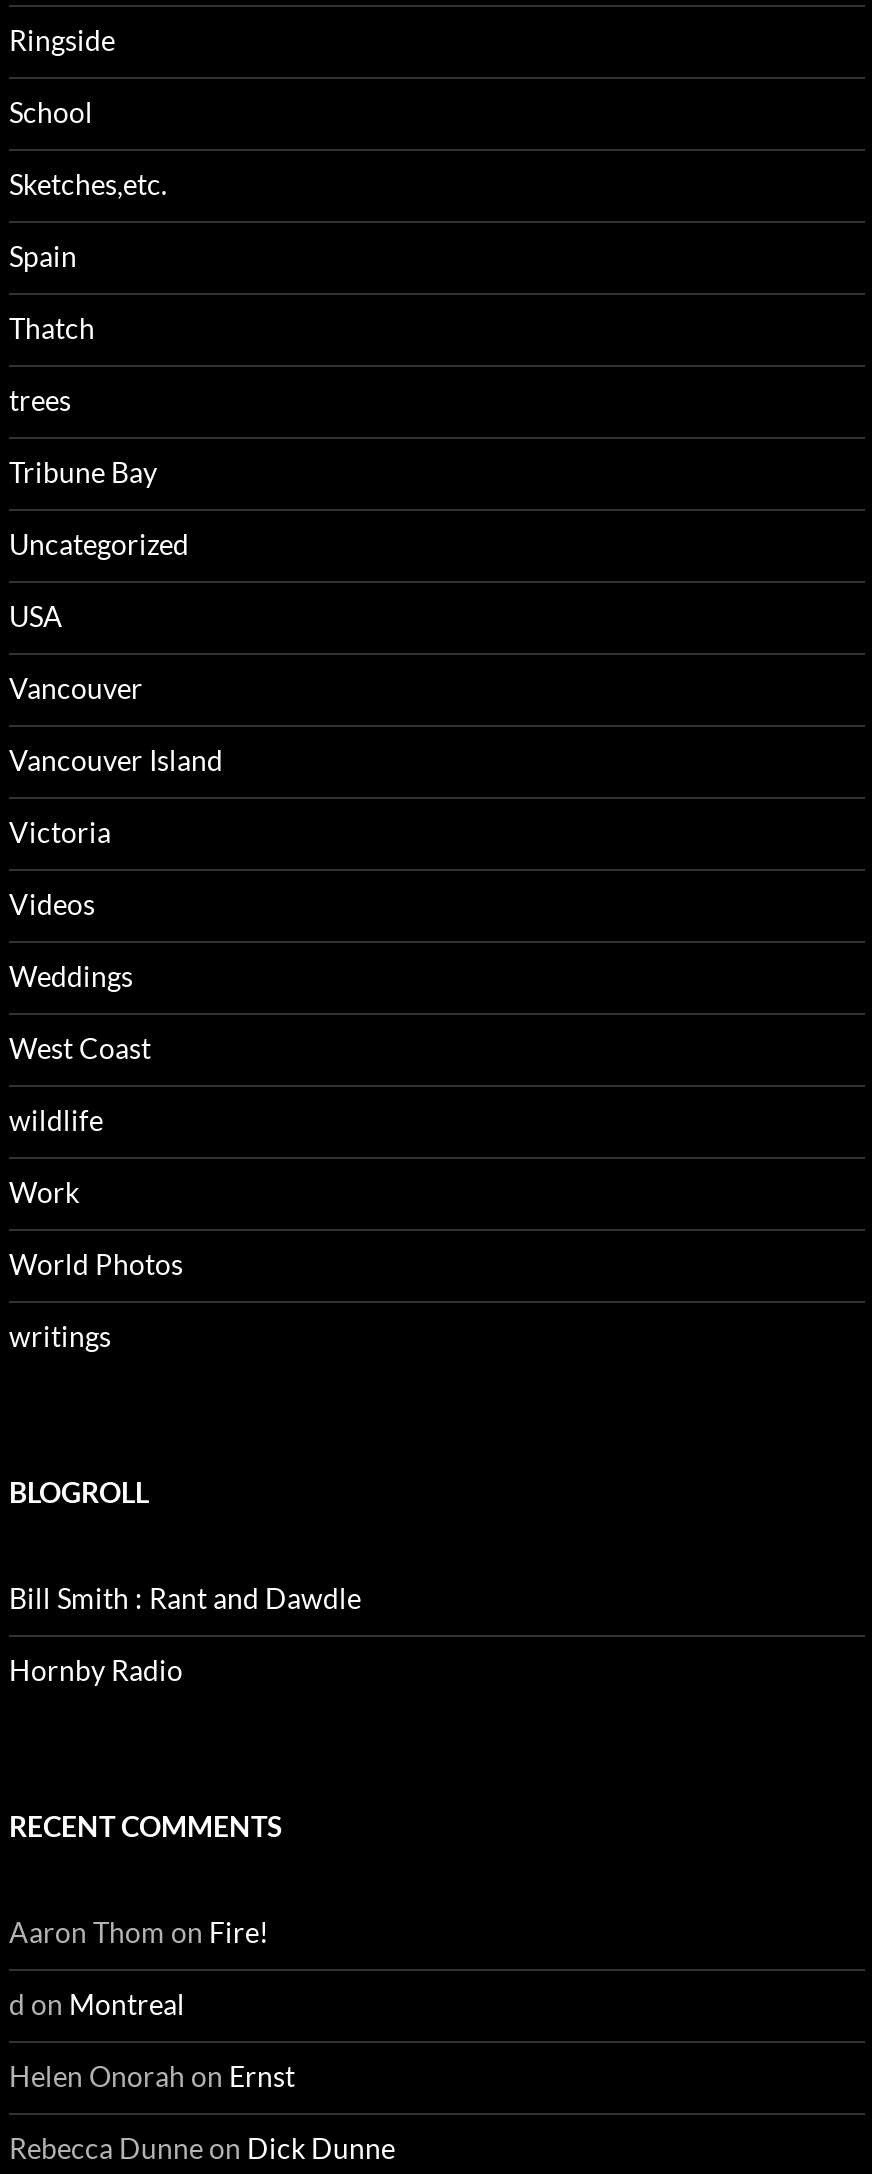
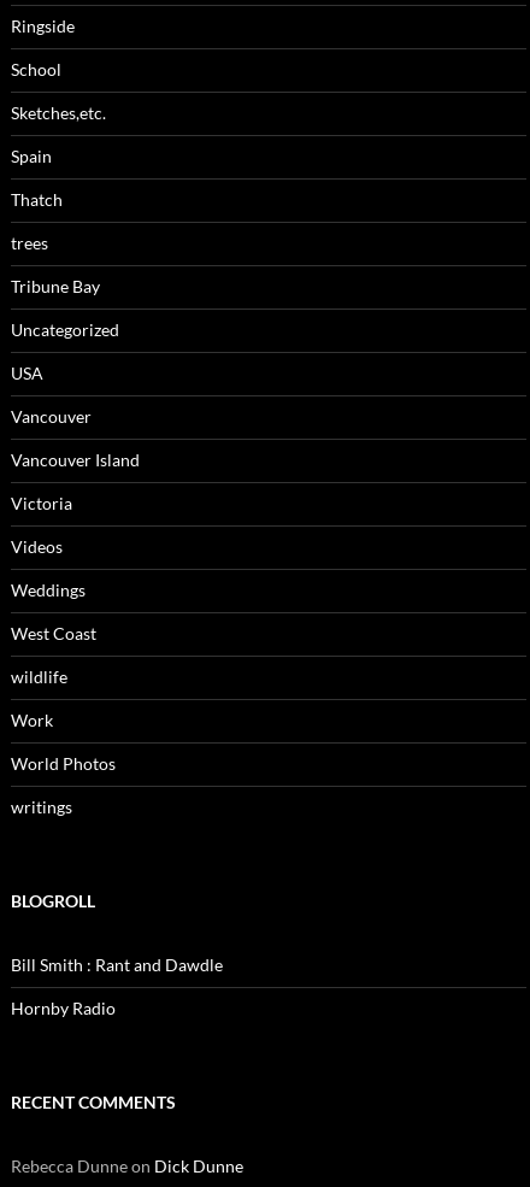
- Aaron Thom on Fire!
- d on Montreal
- Helen Onorah on Ernst
